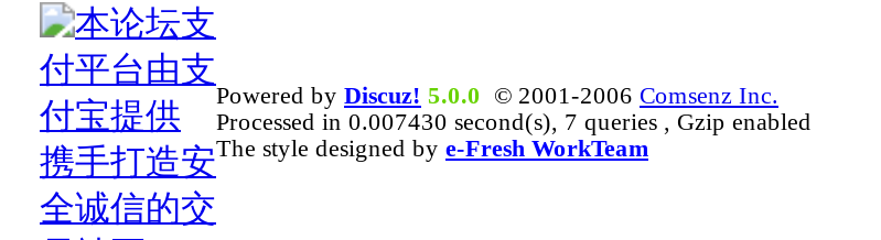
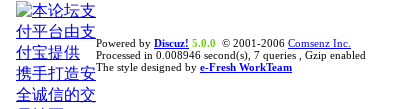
- Processed in 0.007430 second(s), 7 queries , Gzip enabled
+ Processed in 0.008946 second(s), 7 queries , Gzip enabled
